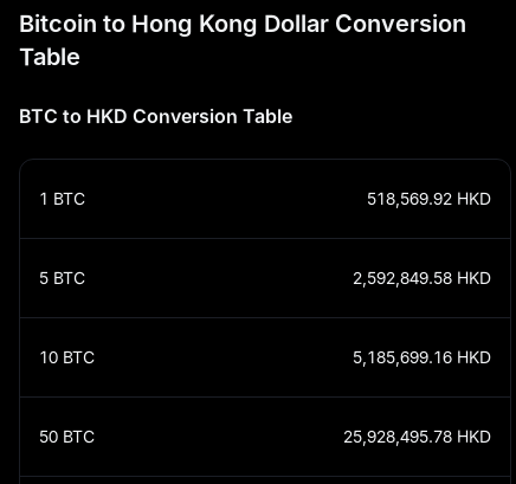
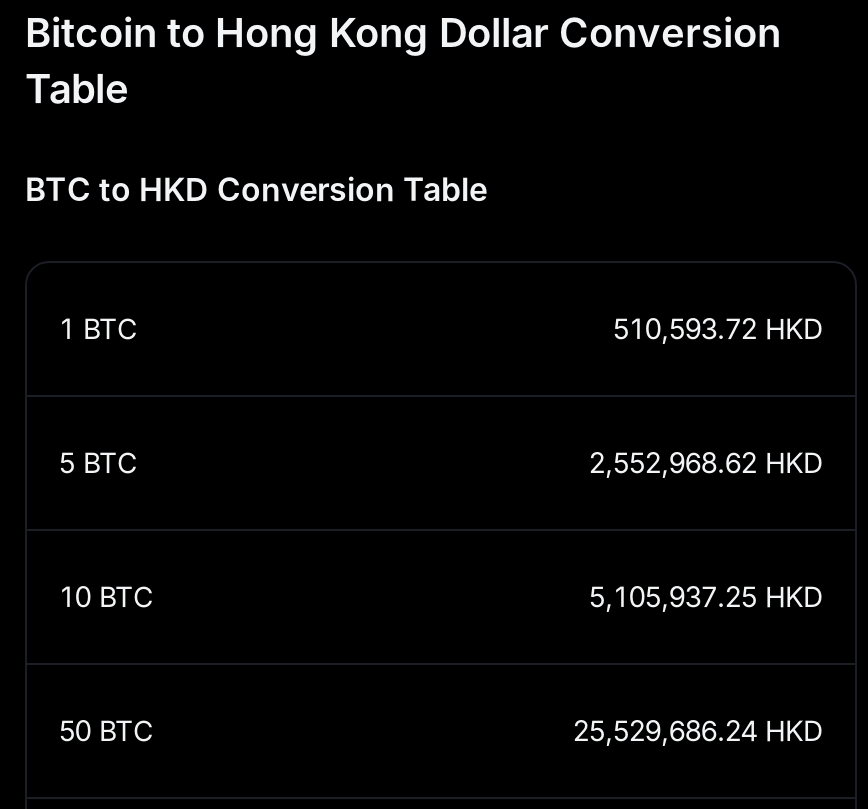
- 518,569.92 HKD
+ 510,593.72 HKD

- 2,592,849.58 HKD
+ 2,552,968.62 HKD

- 5,185,699.16 HKD
+ 5,105,937.25 HKD

- 25,928,495.78 HKD
+ 25,529,686.24 HKD
